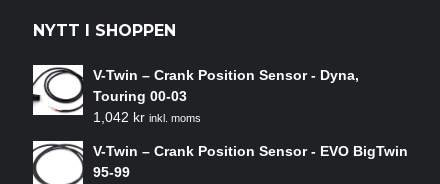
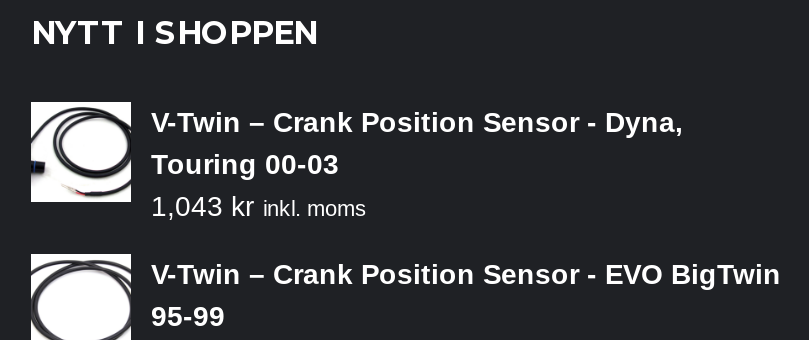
- 1,042 kr inkl. moms
+ 1,043 kr inkl. moms
